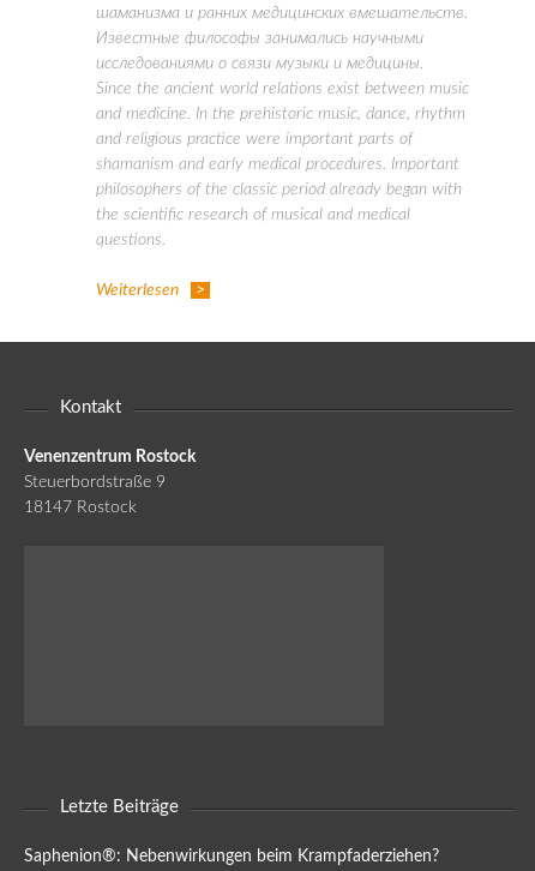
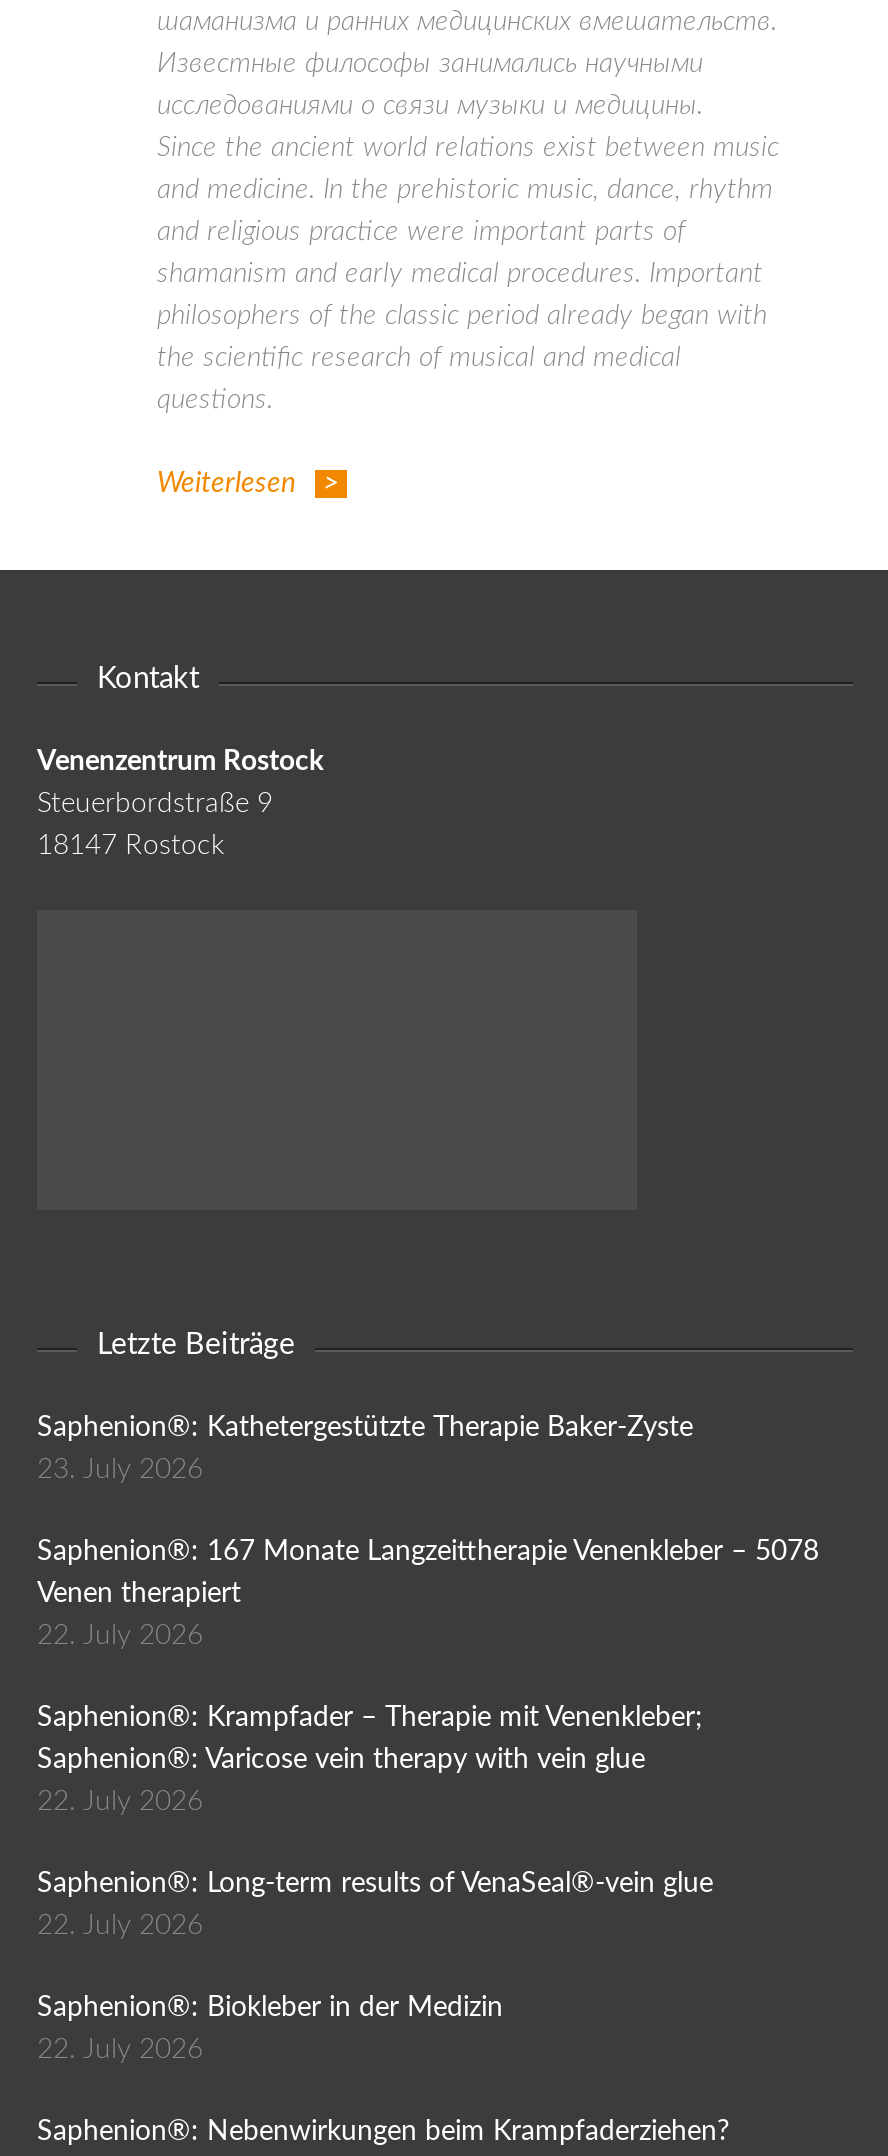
+ Saphenion®: Kathetergestützte Therapie Baker-Zyste
+ 23. July 2026
+ Saphenion®: 167 Monate Langzeittherapie Venenkleber – 5078
+ Venen therapiert
+ 22. July 2026
+ Saphenion®: Krampfader – Therapie mit Venenkleber;
+ Saphenion®: Varicose vein therapy with vein glue
+ 22. July 2026
+ Saphenion®: Long-term results of VenaSeal®-vein glue
+ 22. July 2026
+ Saphenion®: Biokleber in der Medizin
+ 22. July 2026
